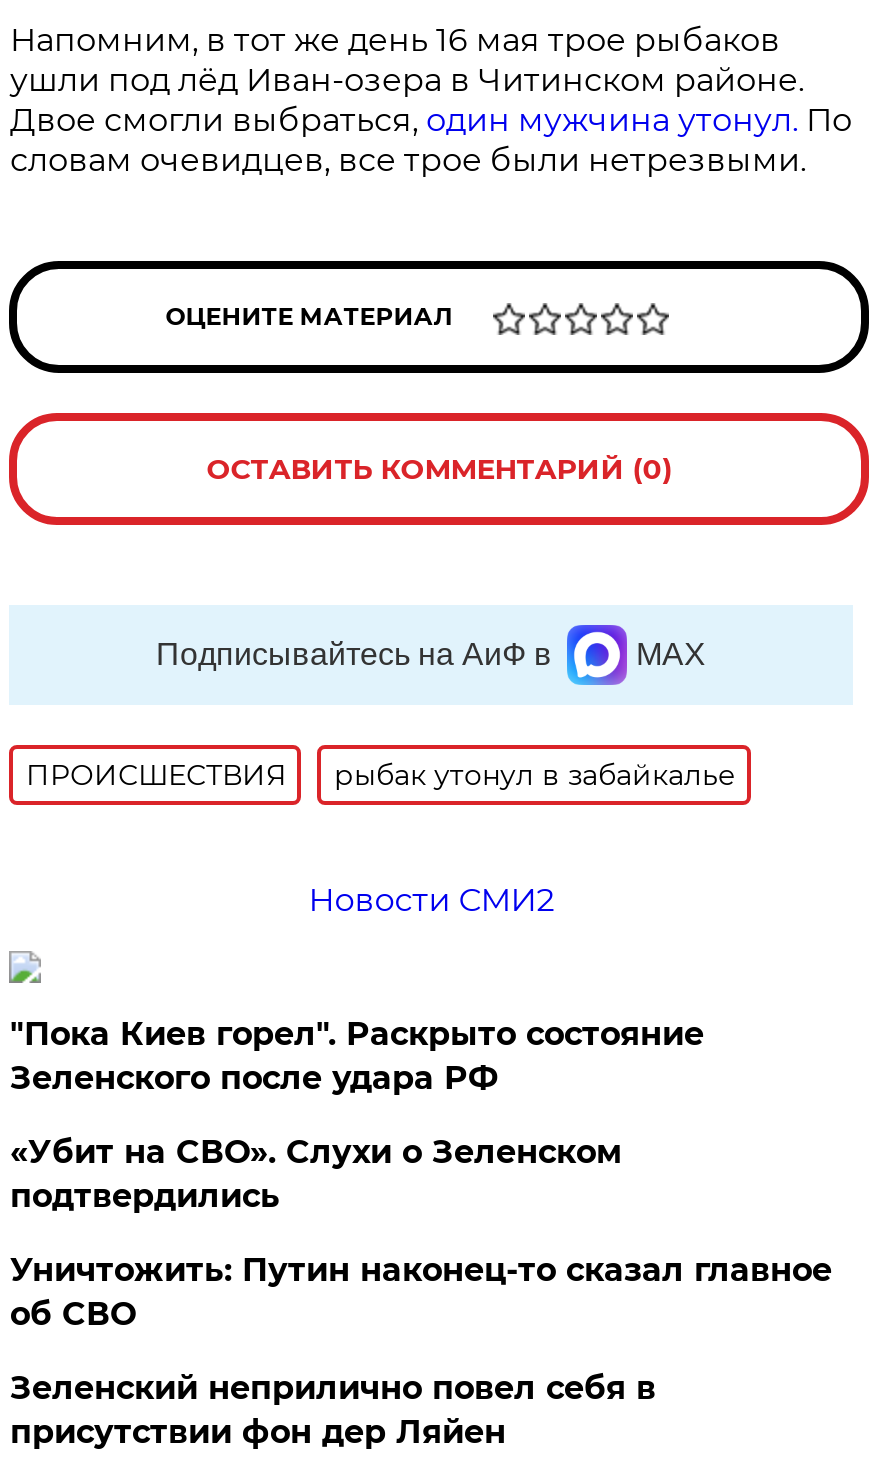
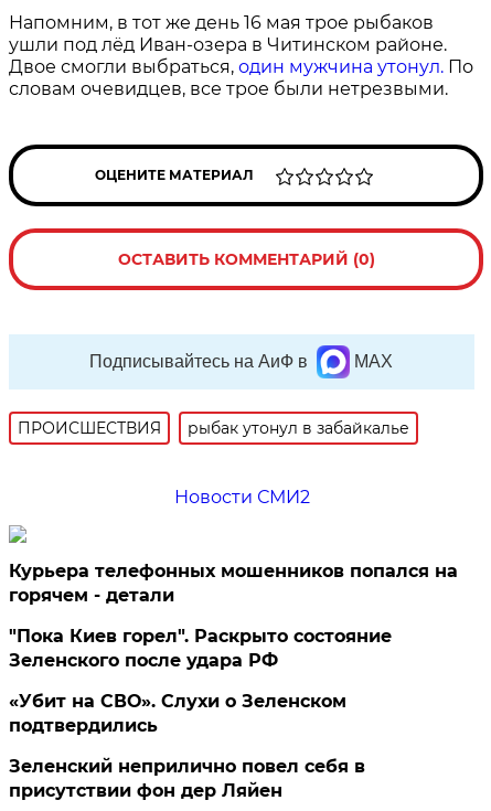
+ Курьера телефонных мошенников попался на
+ горячем - детали

moved down: "Пока Киев горел". Раскрыто состояние | Зеленского после удара РФ | «Убит на СВО». Слухи о Зеленском | подтвердились

- Уничтожить: Путин наконец-то сказал главное
- об СВО
